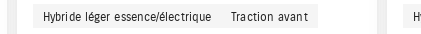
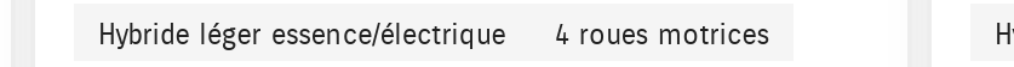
- Traction avant
+ 4 roues motrices
